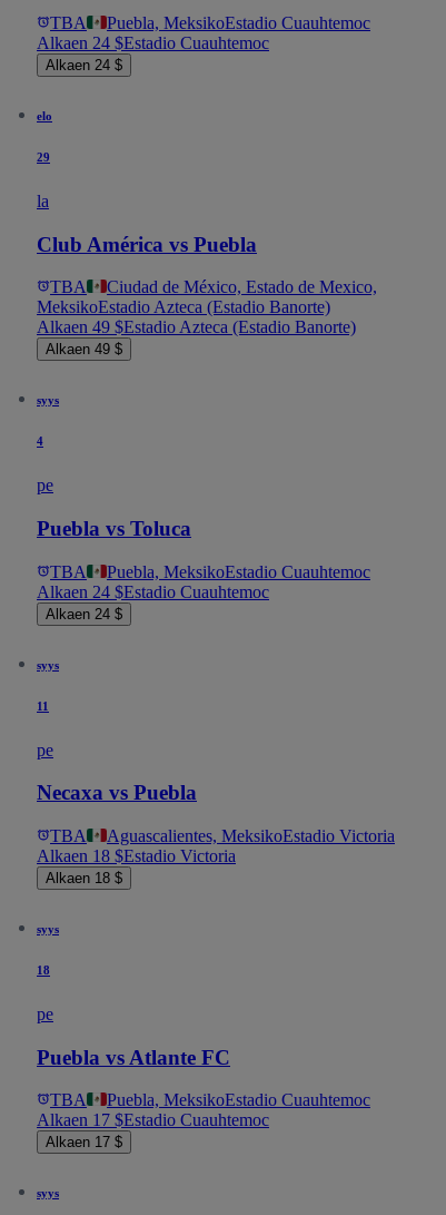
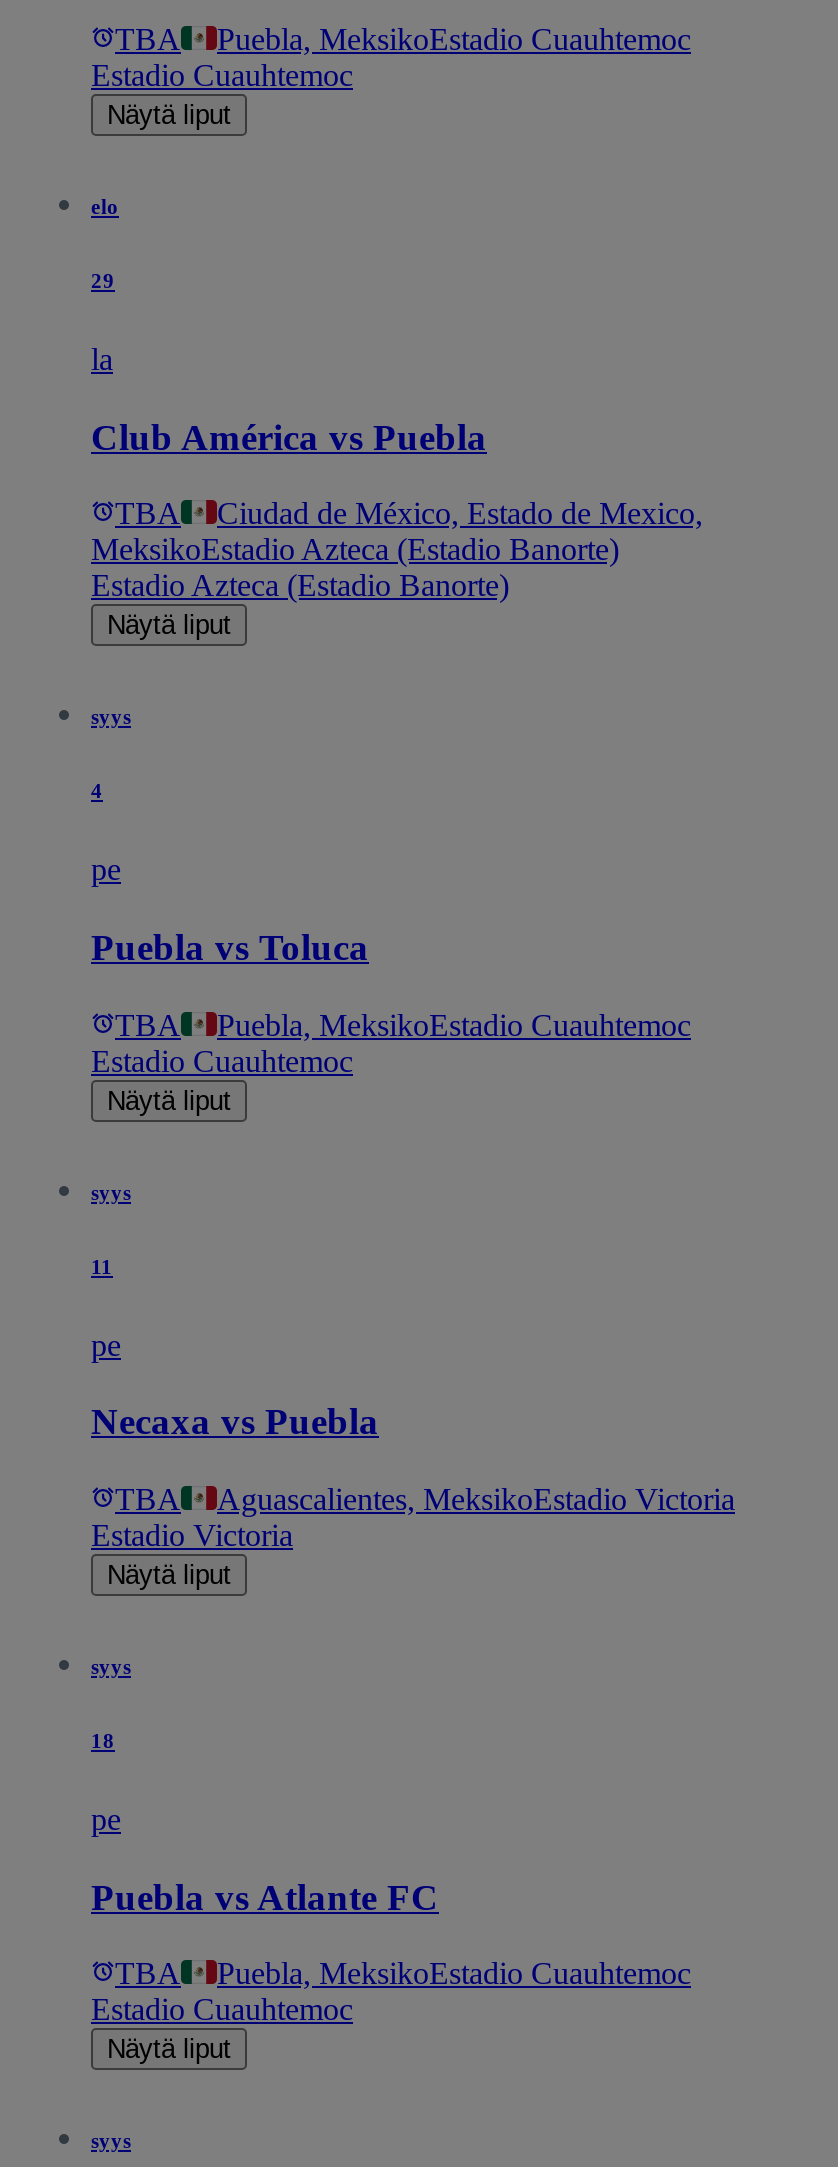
- Alkaen 24 $Estadio Cuauhtemoc
- Alkaen 24 $
+ Estadio Cuauhtemoc
+ Näytä liput

- Alkaen 49 $Estadio Azteca (Estadio Banorte)
- Alkaen 49 $
+ Estadio Azteca (Estadio Banorte)
+ Näytä liput

- Alkaen 24 $Estadio Cuauhtemoc
- Alkaen 24 $
+ Estadio Cuauhtemoc
+ Näytä liput

- Alkaen 18 $Estadio Victoria
- Alkaen 18 $
+ Estadio Victoria
+ Näytä liput

- Alkaen 17 $Estadio Cuauhtemoc
- Alkaen 17 $
+ Estadio Cuauhtemoc
+ Näytä liput
